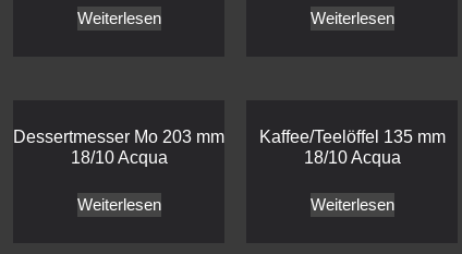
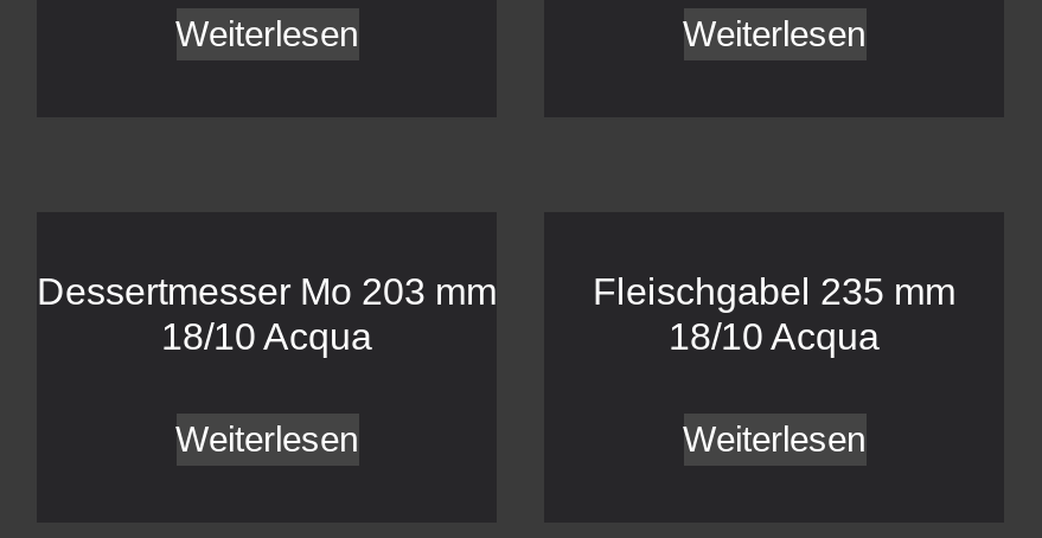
- Kaffee/Teelöffel 135 mm
+ Fleischgabel 235 mm
